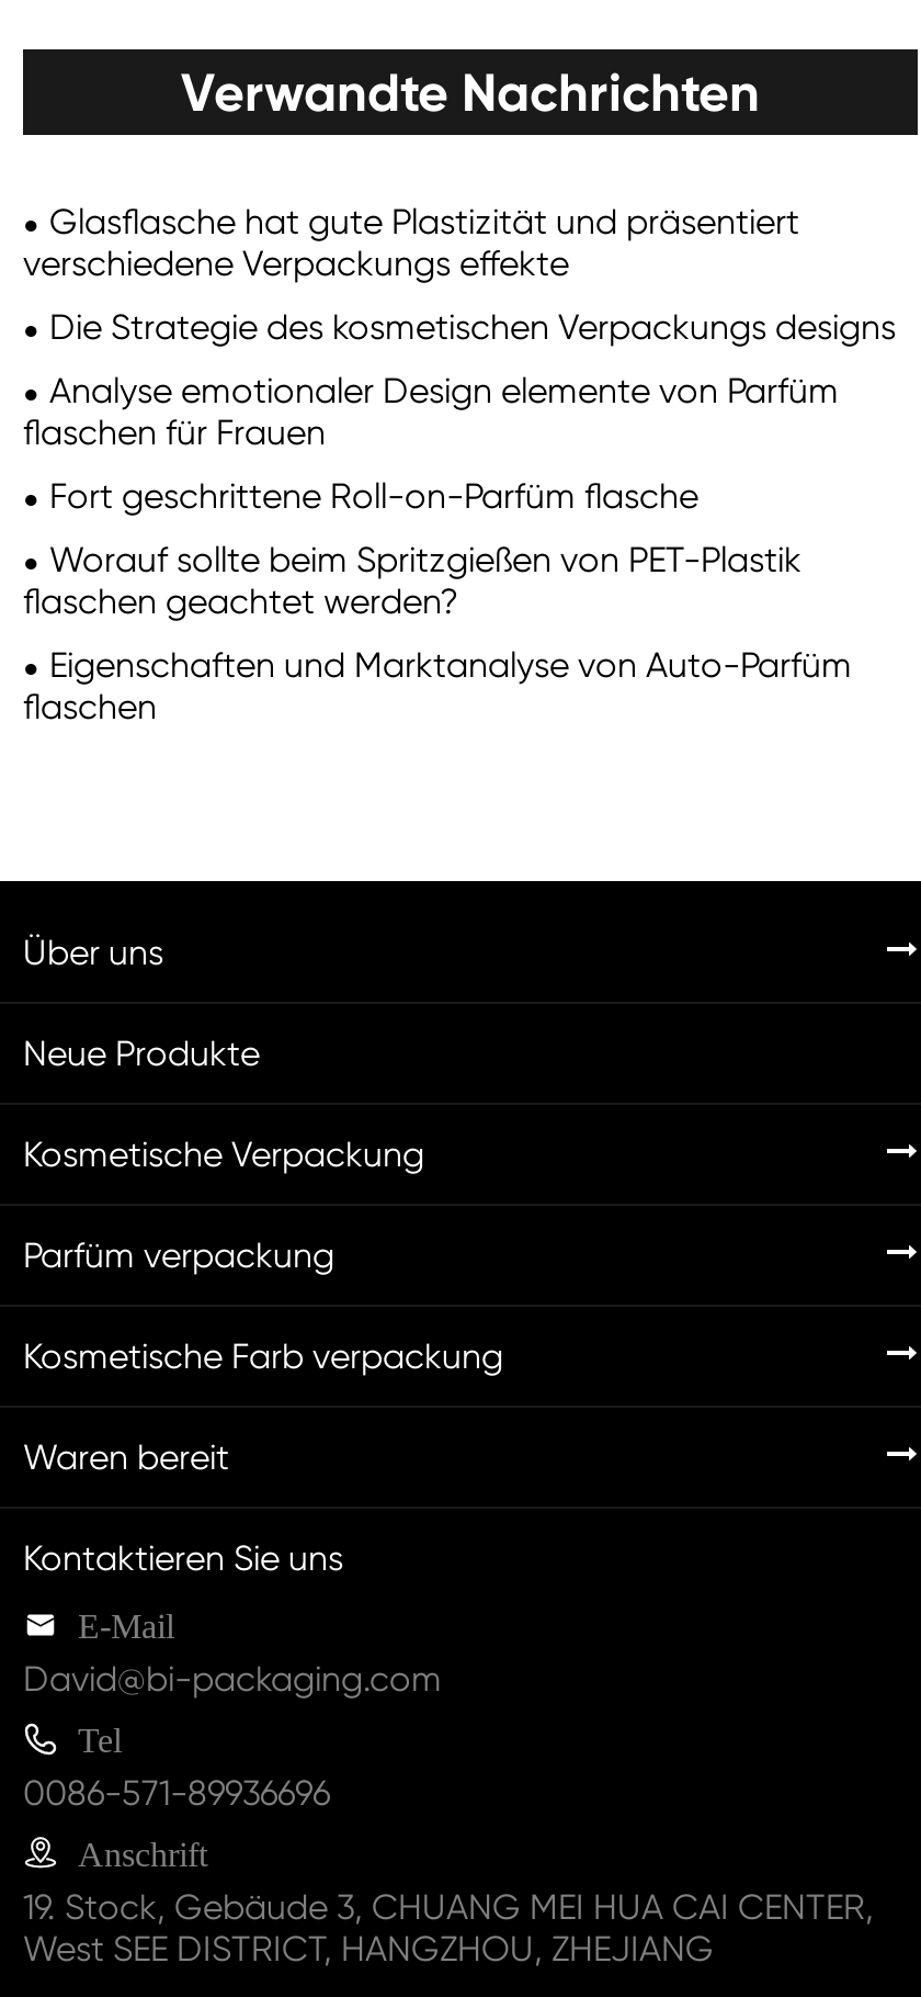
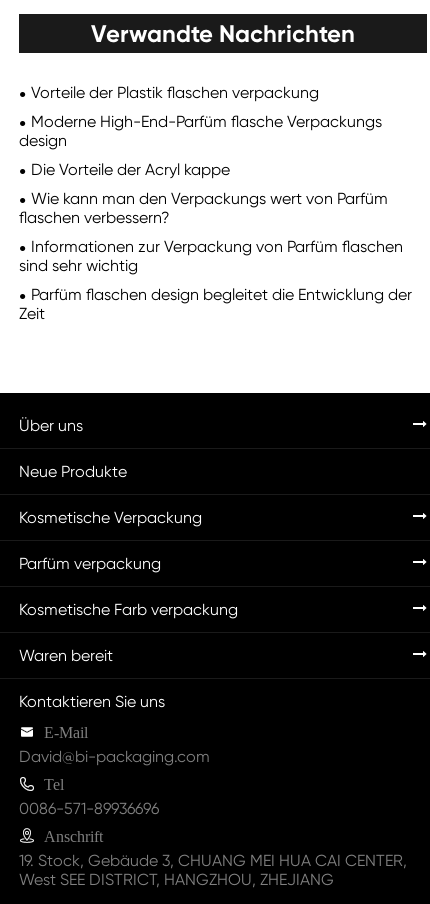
- Glasflasche hat gute Plastizität und präsentiert
- verschiedene Verpackungs effekte
+ Vorteile der Plastik flaschen verpackung

- Die Strategie des kosmetischen Verpackungs designs
+ Moderne High-End-Parfüm flasche Verpackungs
+ design

- Analyse emotionaler Design elemente von Parfüm
- flaschen für Frauen
+ Die Vorteile der Acryl kappe

- Fort geschrittene Roll-on-Parfüm flasche
+ Wie kann man den Verpackungs wert von Parfüm
+ flaschen verbessern?

- Worauf sollte beim Spritzgießen von PET-Plastik
- flaschen geachtet werden?
+ Informationen zur Verpackung von Parfüm flaschen
+ sind sehr wichtig

- Eigenschaften und Marktanalyse von Auto-Parfüm
- flaschen
+ Parfüm flaschen design begleitet die Entwicklung der
+ Zeit
